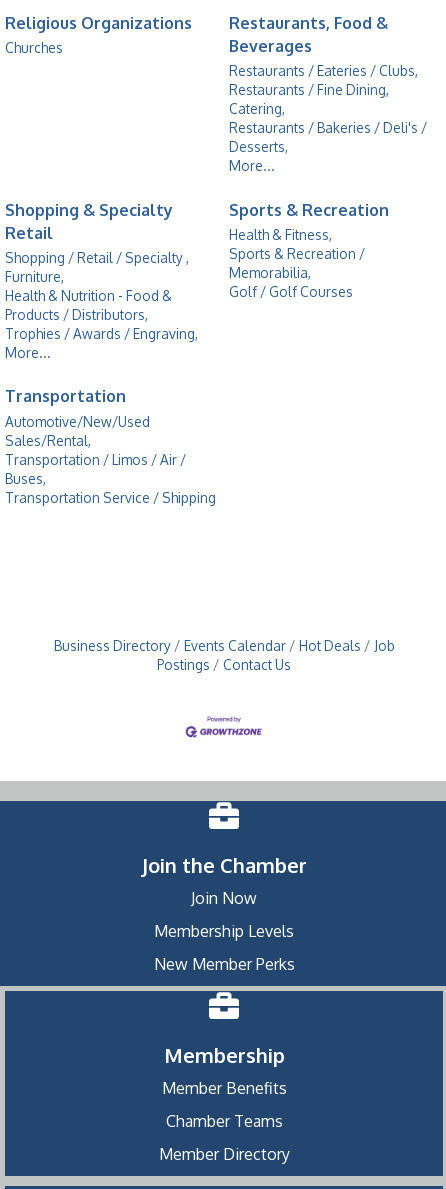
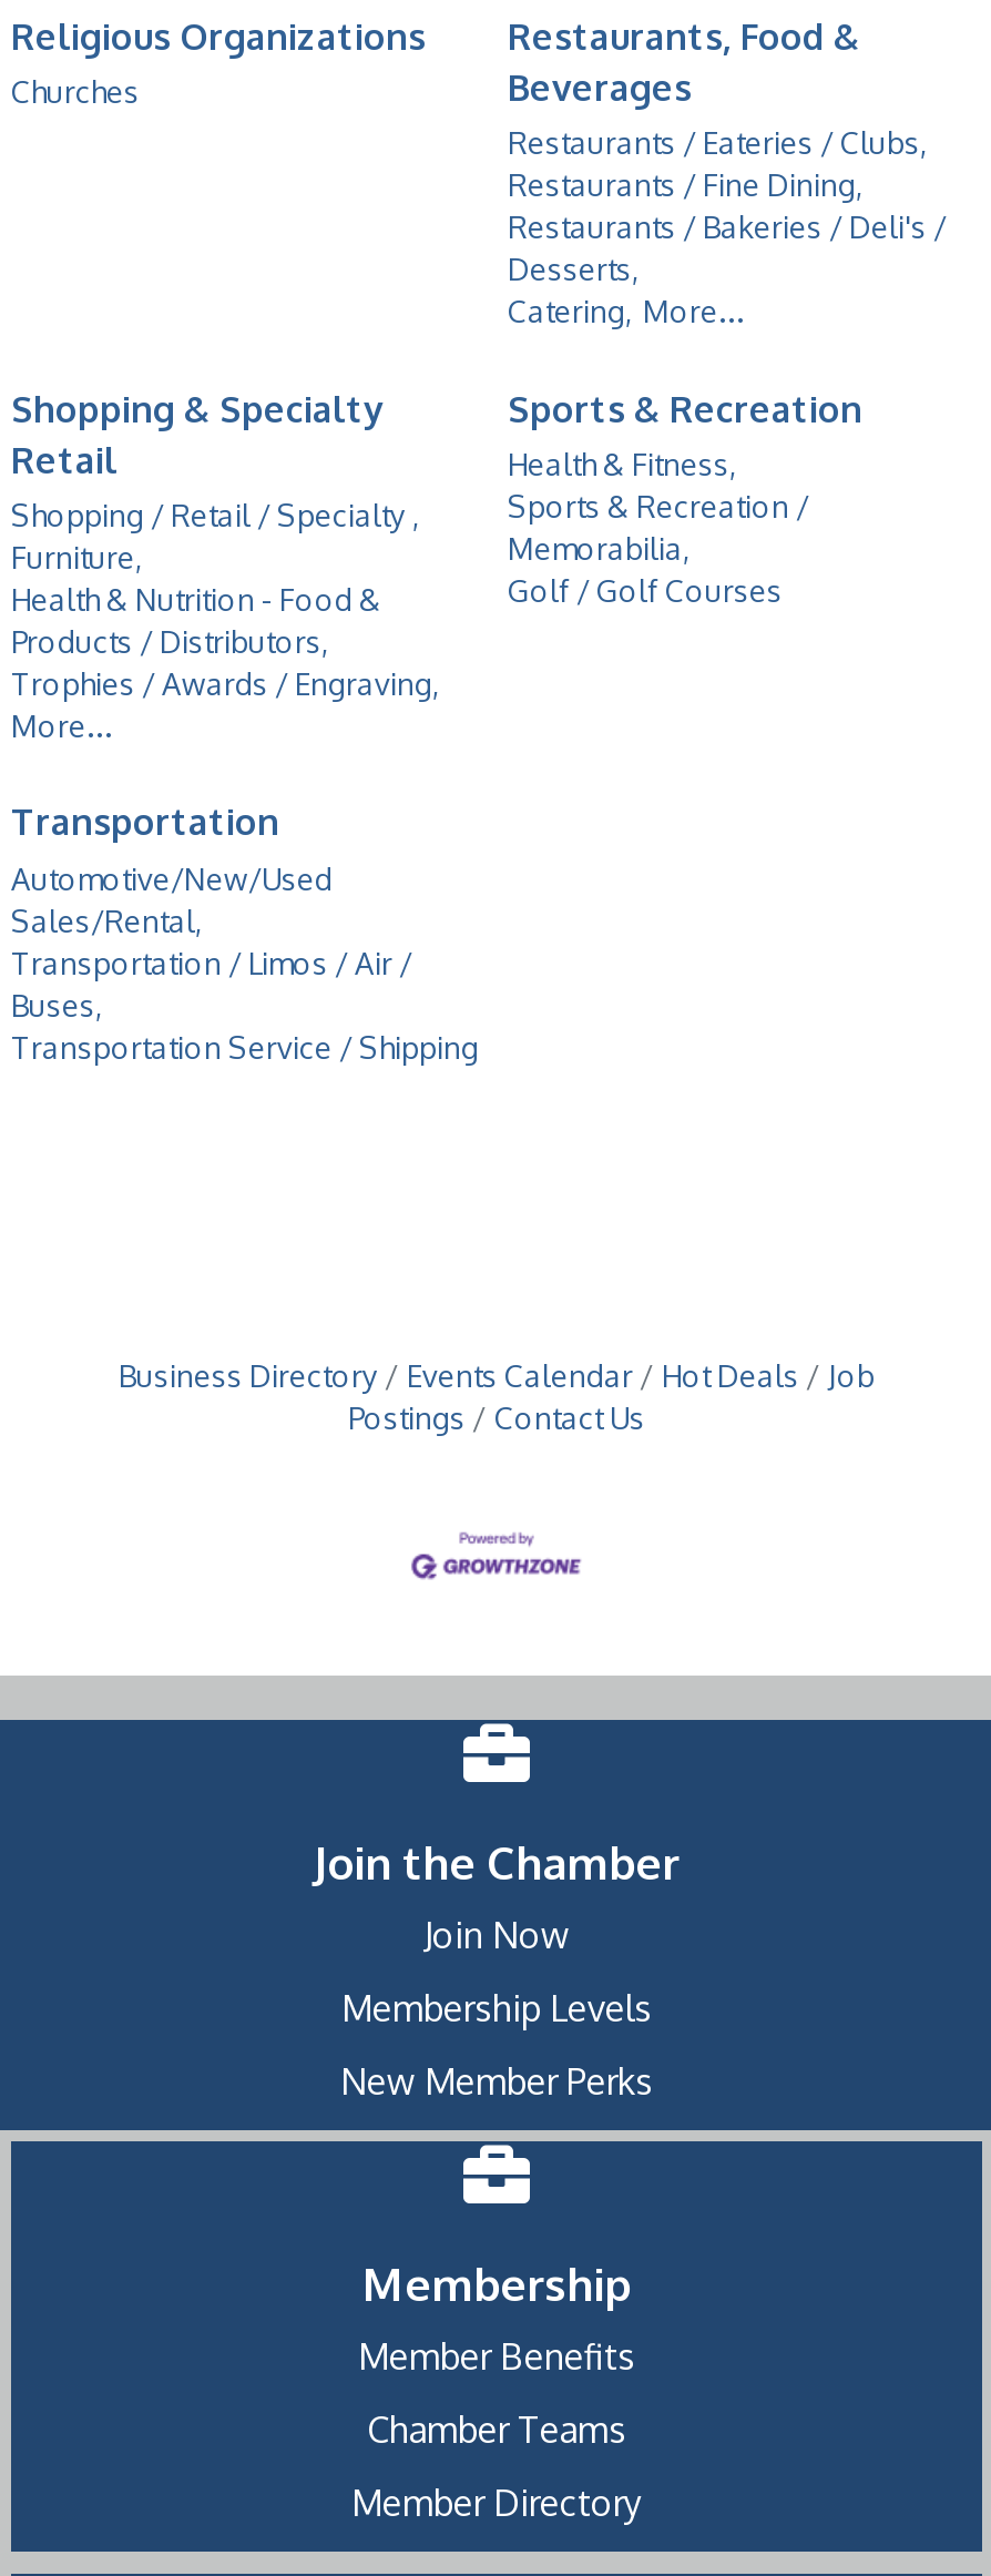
- Catering,

- More...
+ Catering, More...
